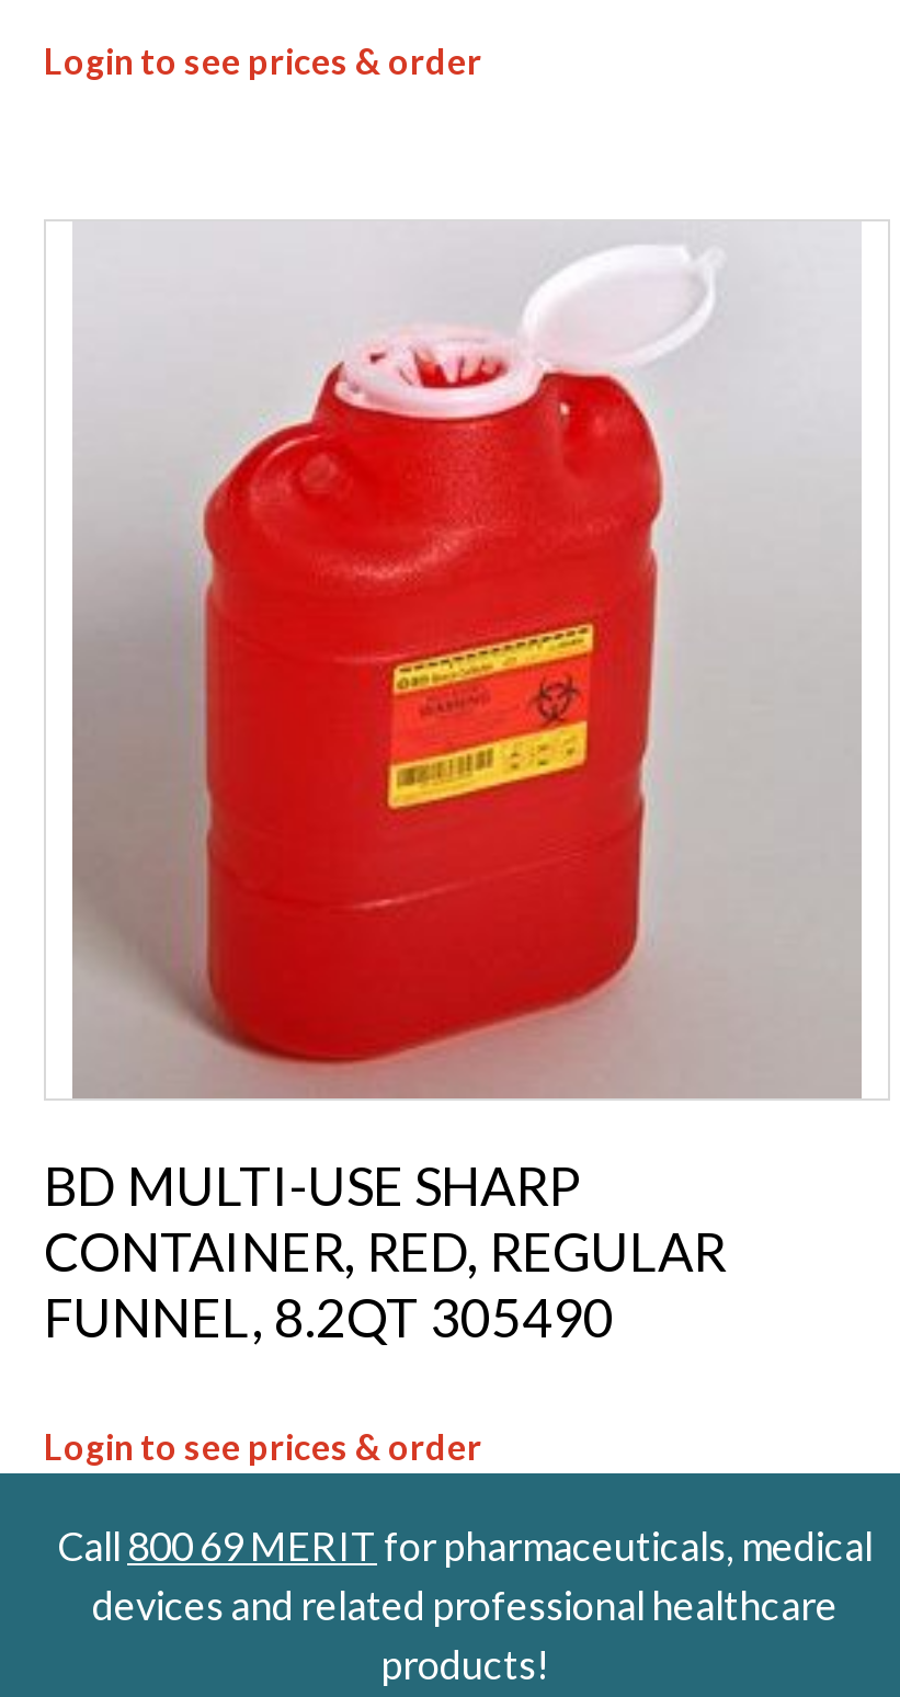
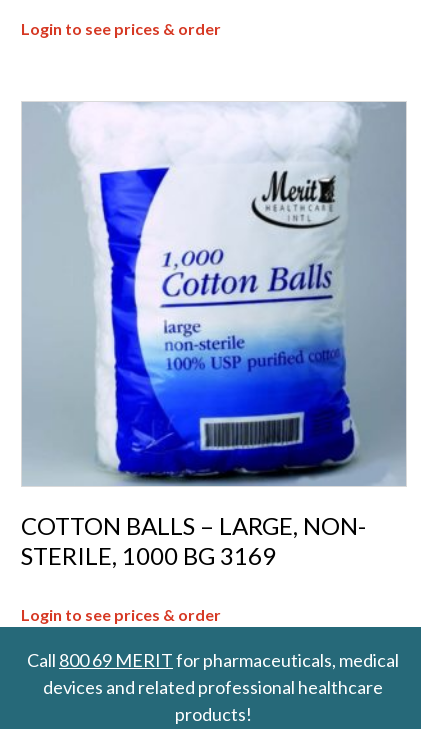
- [image]
- BD MULTI-USE SHARP
- CONTAINER, RED, REGULAR
- FUNNEL, 8.2QT 305490
+ [image]
+ COTTON BALLS – LARGE, NON-
+ STERILE, 1000 BG 3169
